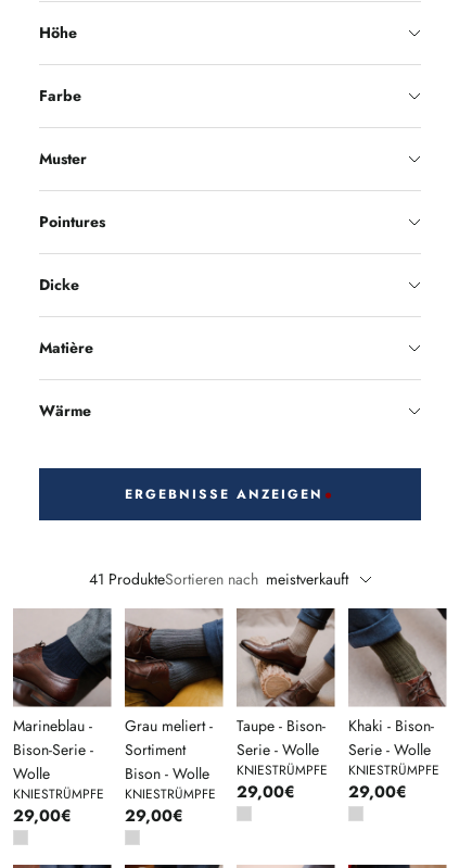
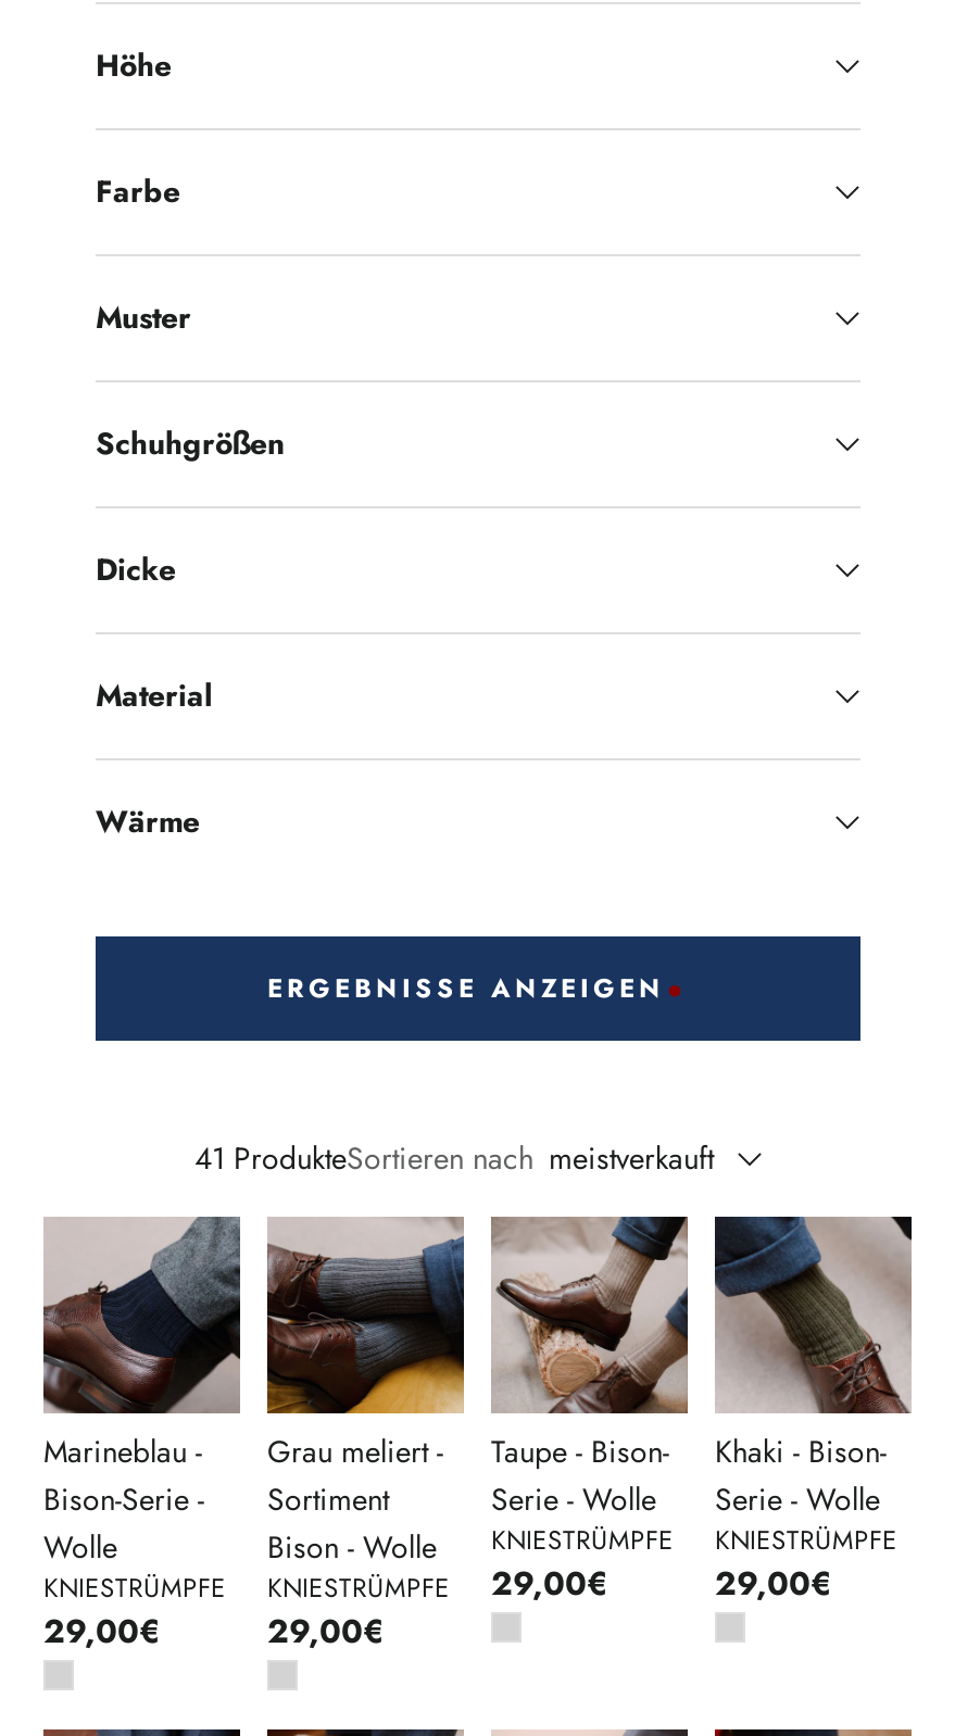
- Pointures
+ Schuhgrößen

- Matière
+ Material
